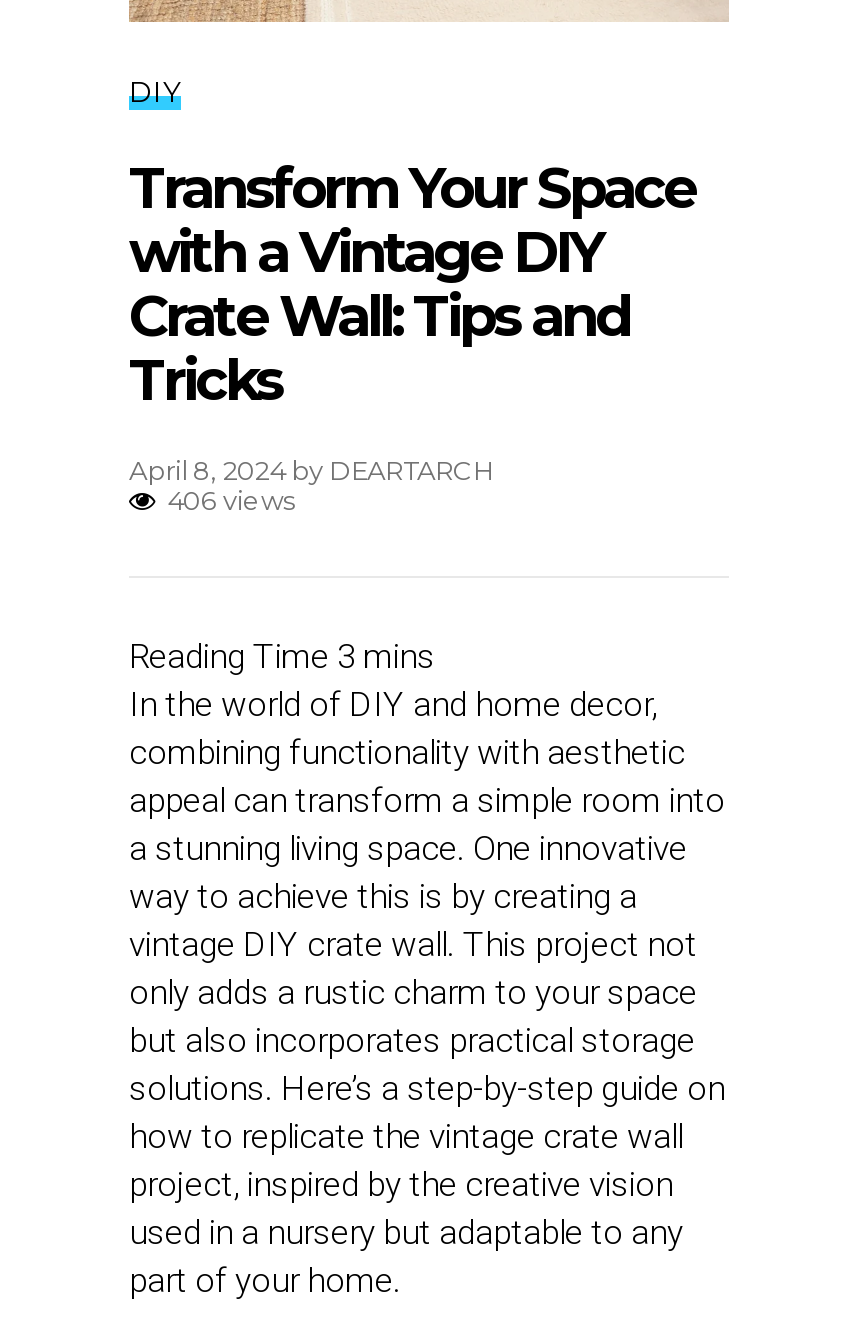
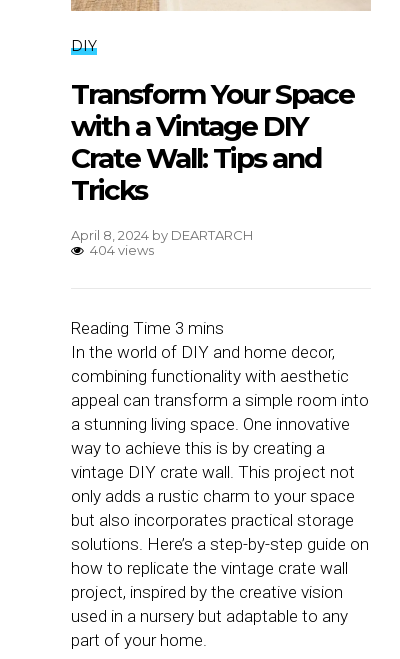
- 406 views
+ 404 views
